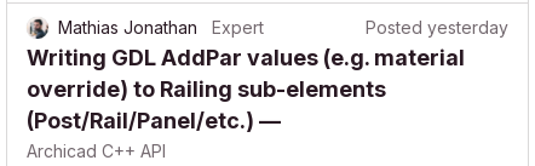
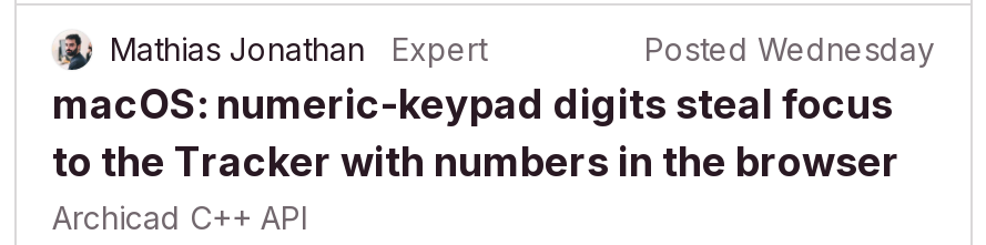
- Posted yesterday
- Writing GDL AddPar values (e.g. material
- override) to Railing sub-elements
- (Post/Rail/Panel/etc.) —
+ Posted Wednesday
+ macOS: numeric-keypad digits steal focus
+ to the Tracker with numbers in the browser
